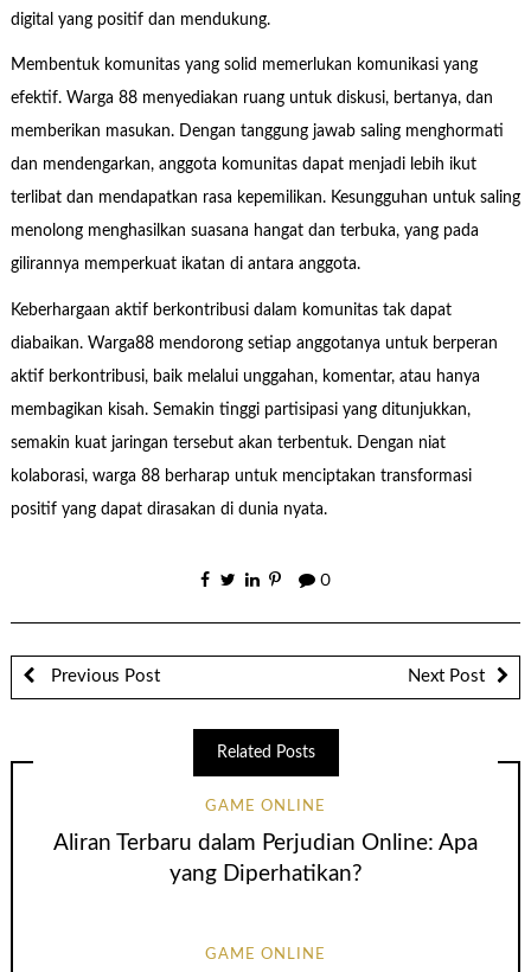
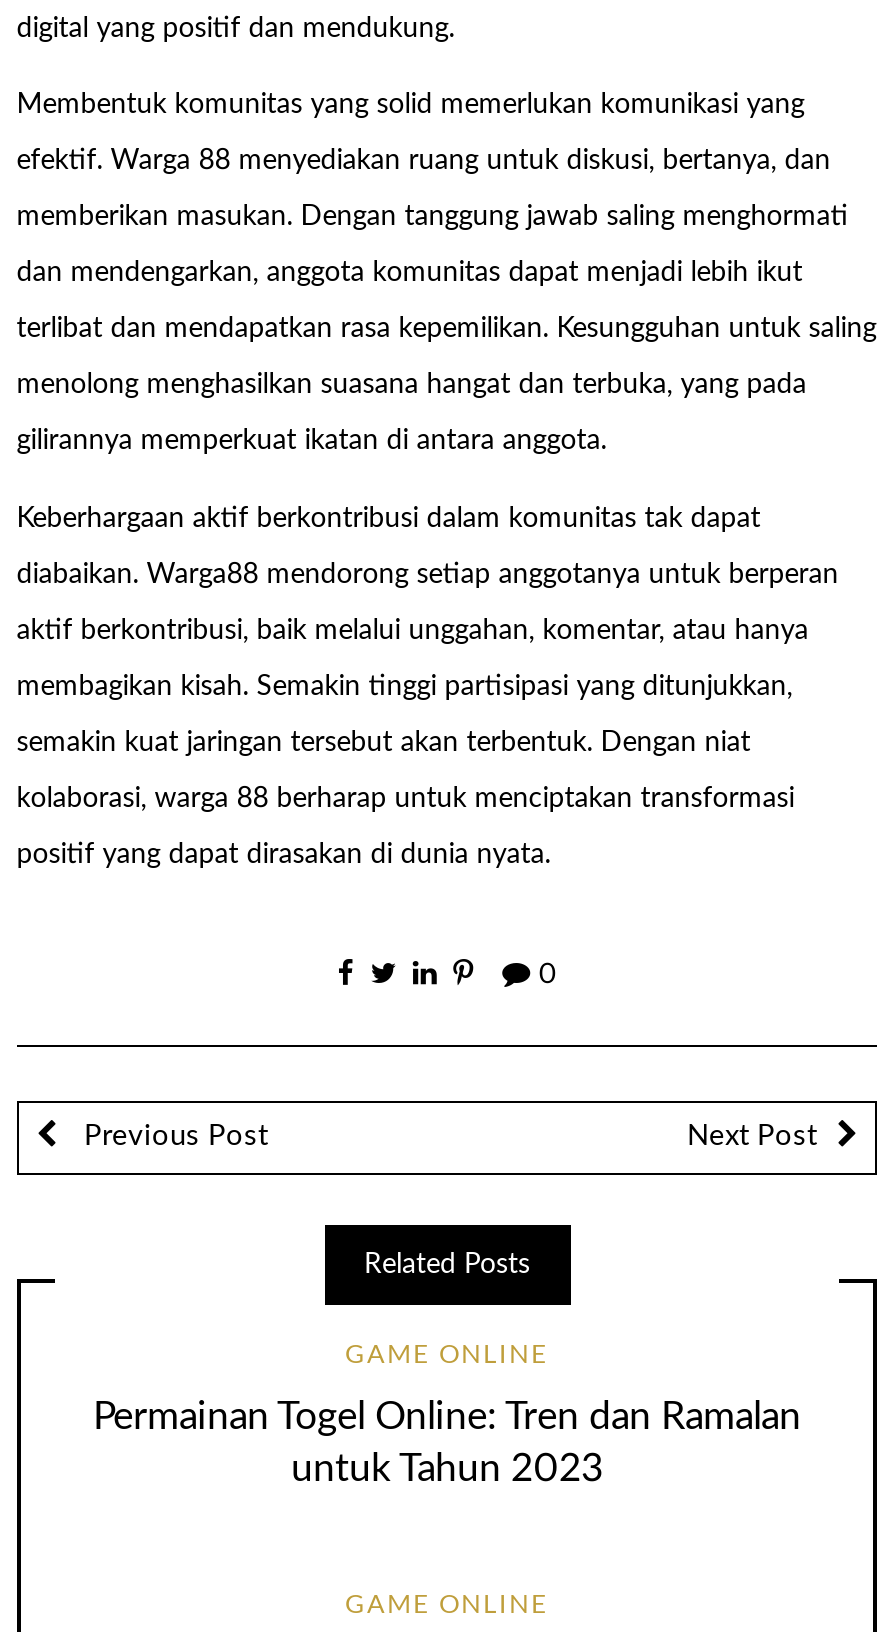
- Aliran Terbaru dalam Perjudian Online: Apa
- yang Diperhatikan?
+ Permainan Togel Online: Tren dan Ramalan
+ untuk Tahun 2023
